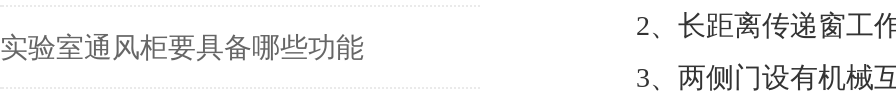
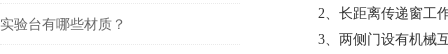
- 实验室通风柜要具备哪些功能
+ 实验台有哪些材质？
